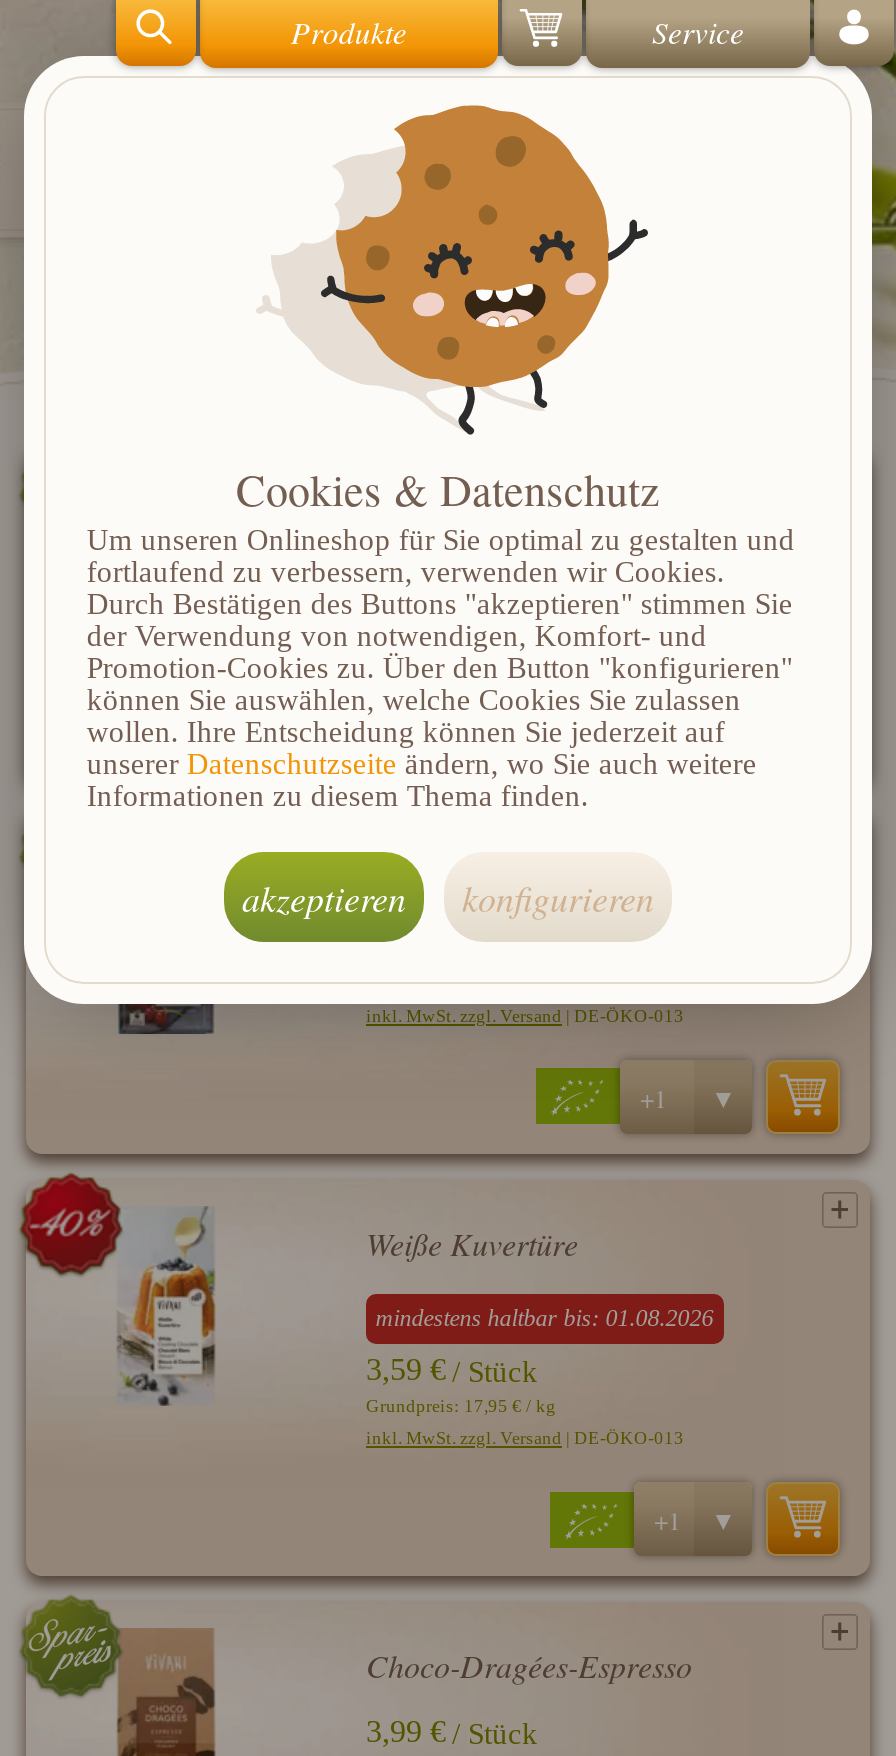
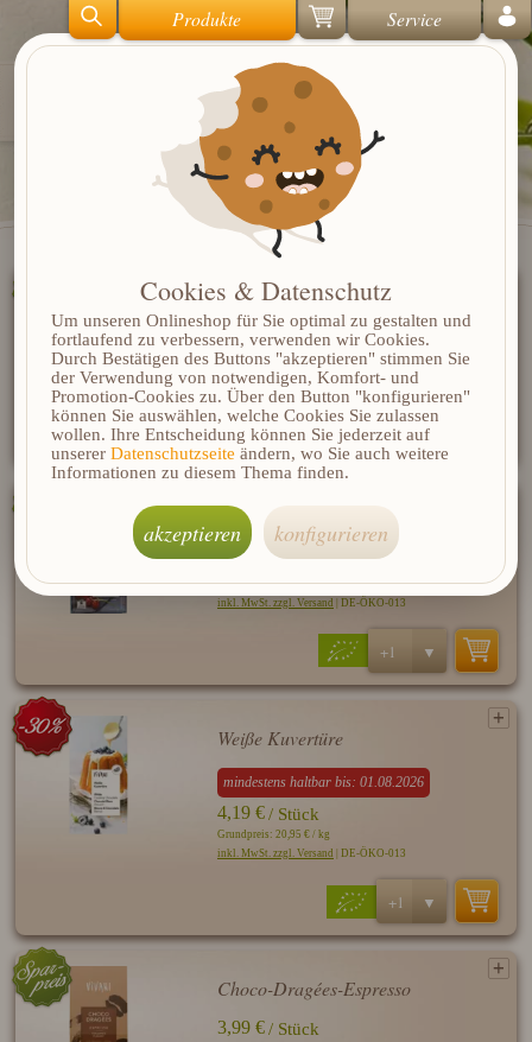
- 3,59 € / Stück
+ 4,19 € / Stück

- Grundpreis: 17,95 € / kg
+ Grundpreis: 20,95 € / kg
